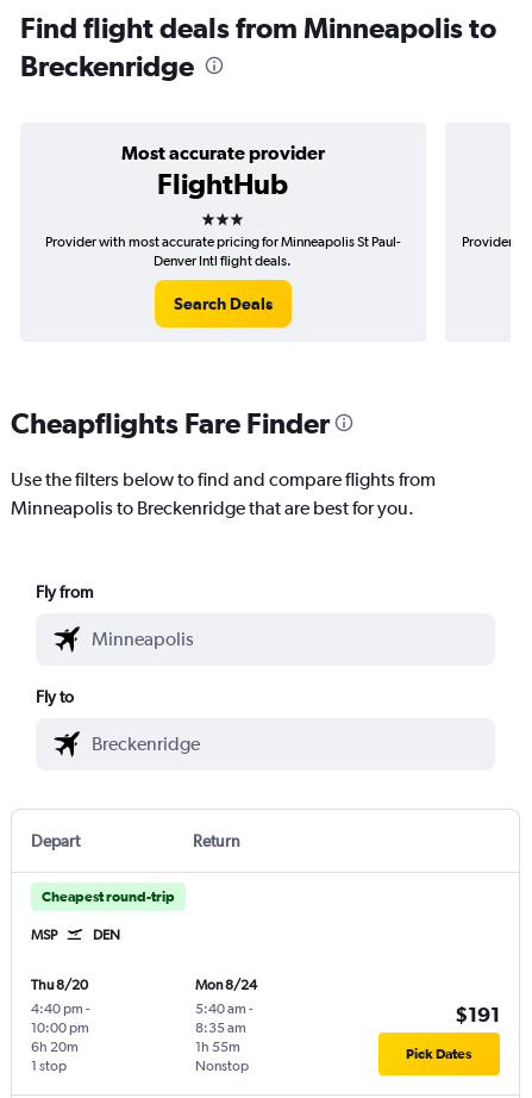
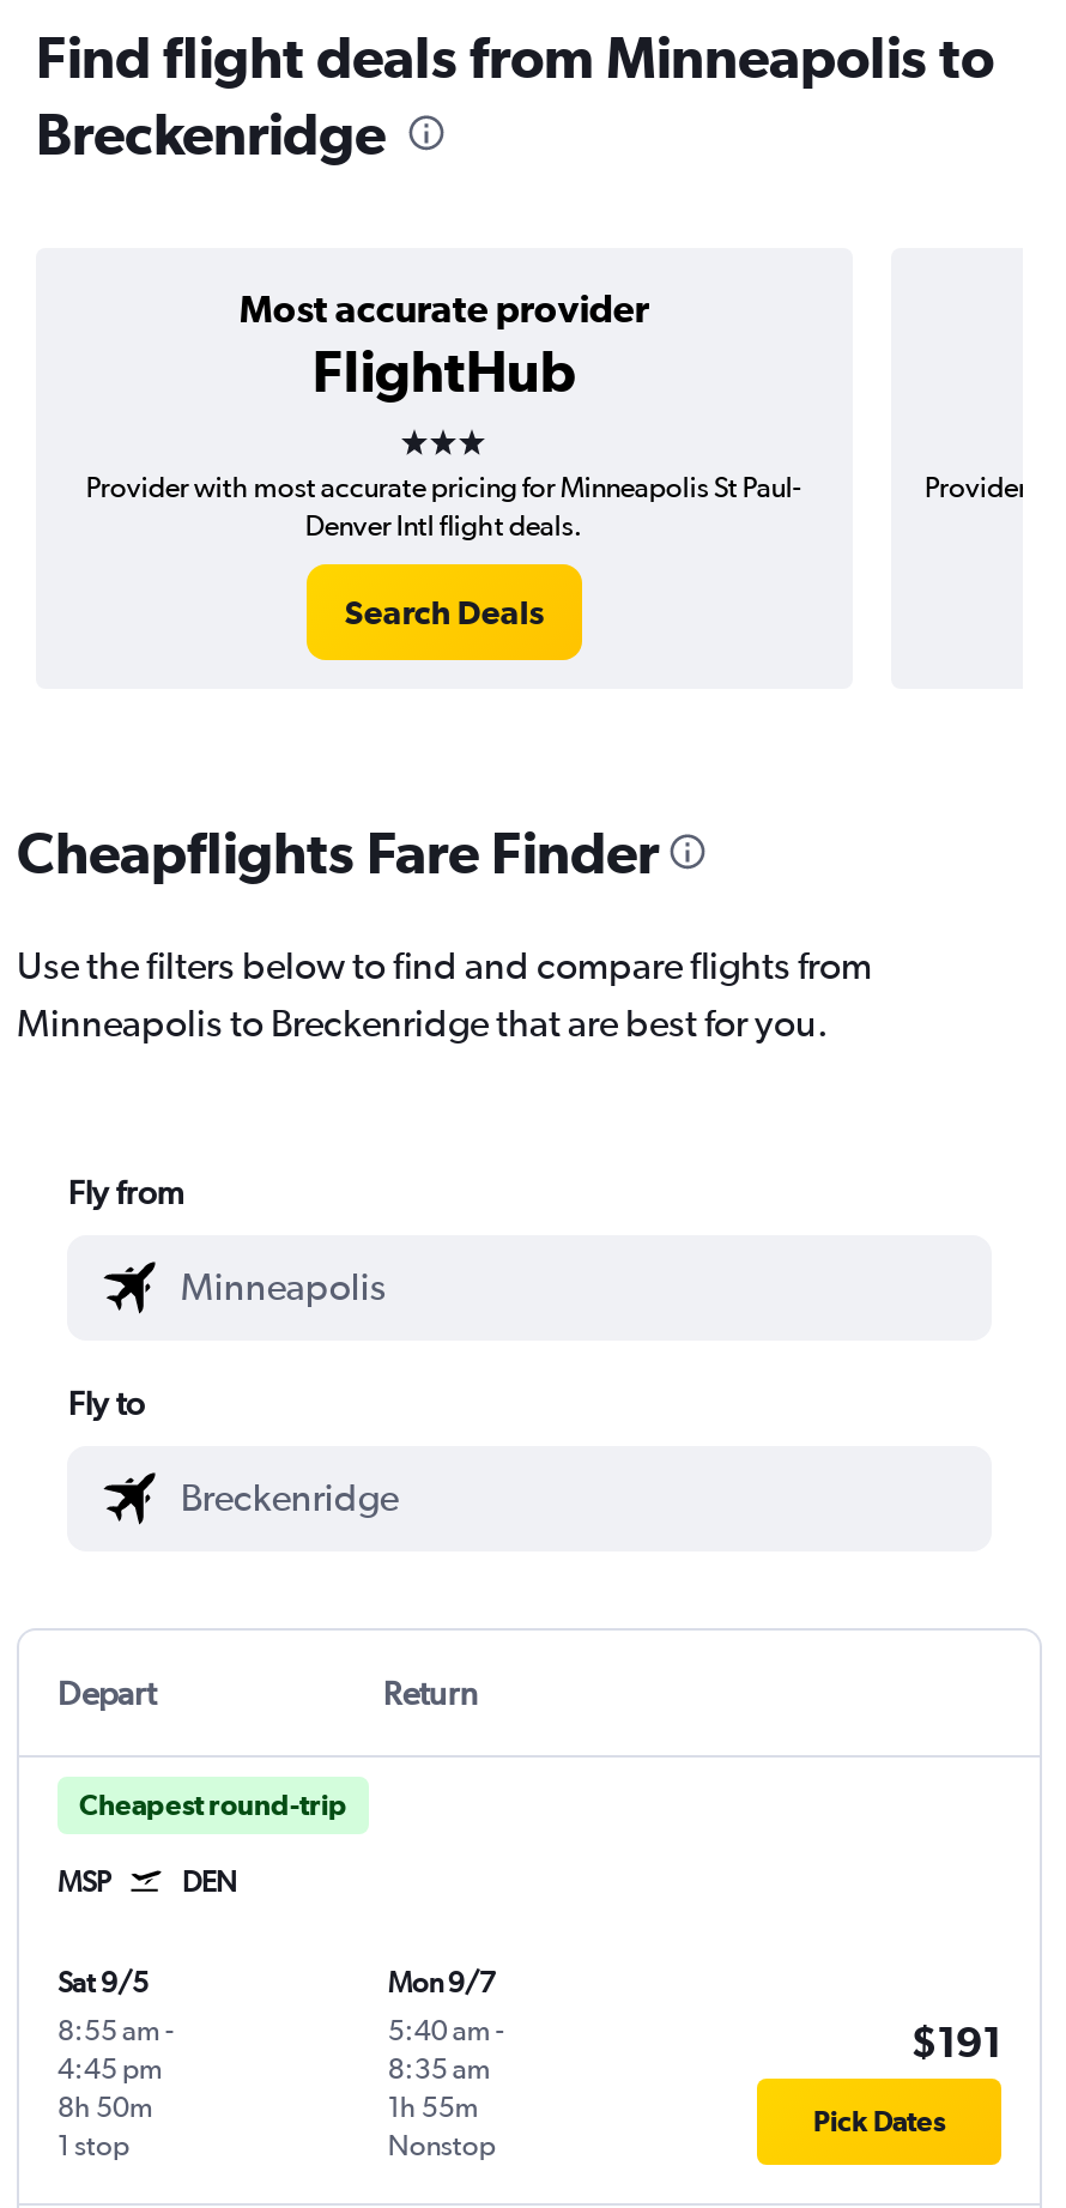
- Thu 8/20
- 4:40 pm -
- 10:00 pm
+ Sat 9/5
+ 8:55 am -
+ 4:45 pm

- Mon 8/24
+ Mon 9/7

- 6h 20m
+ 8h 50m
